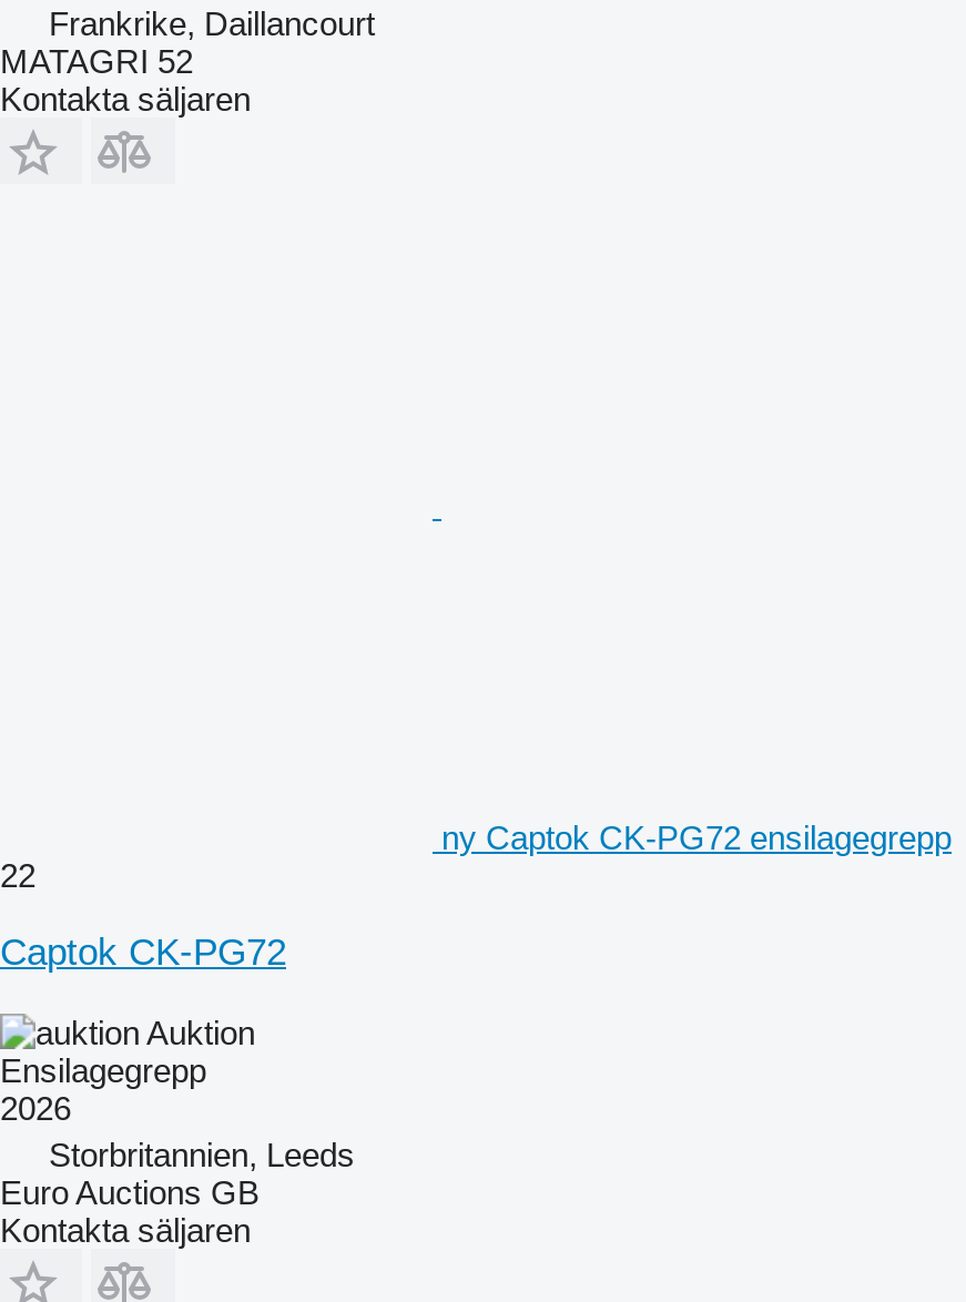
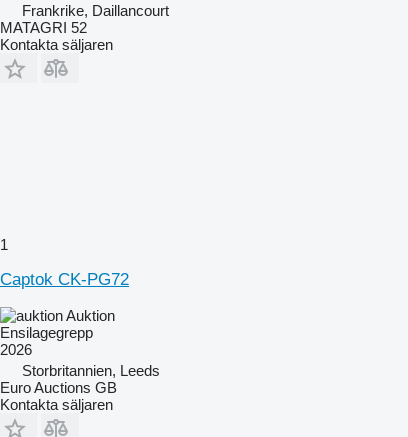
- ny Captok CK-PG72 ensilagegrepp
- 22
+ 1
